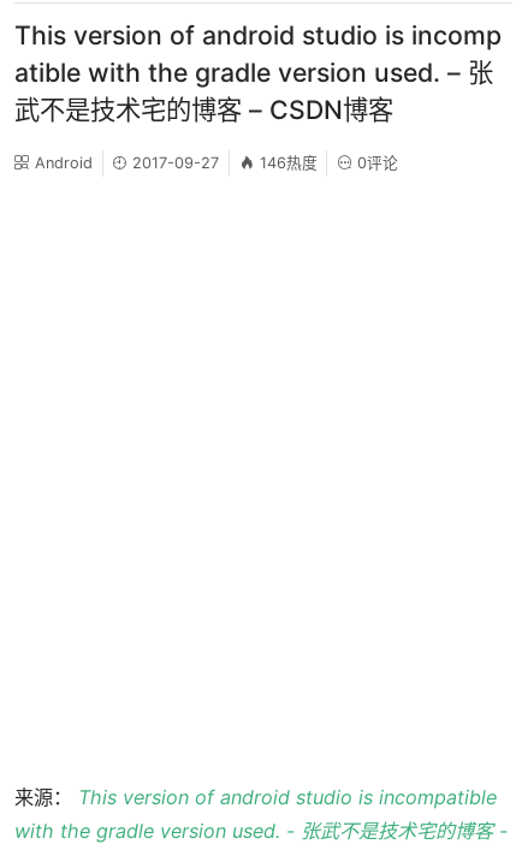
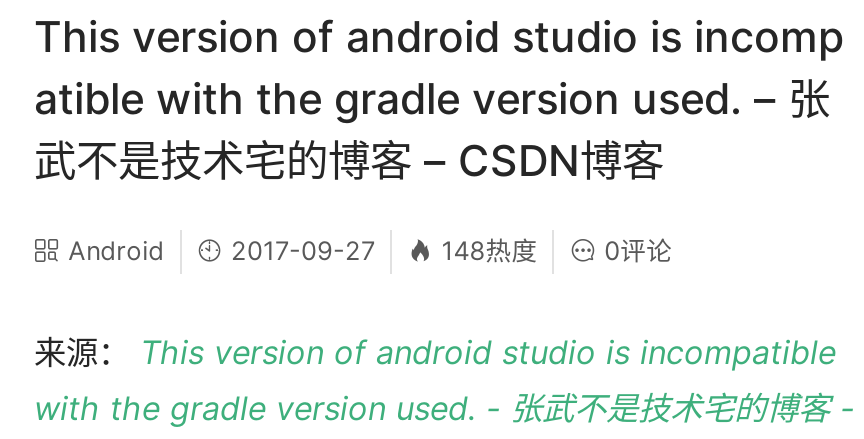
- 146热度
+ 148热度
